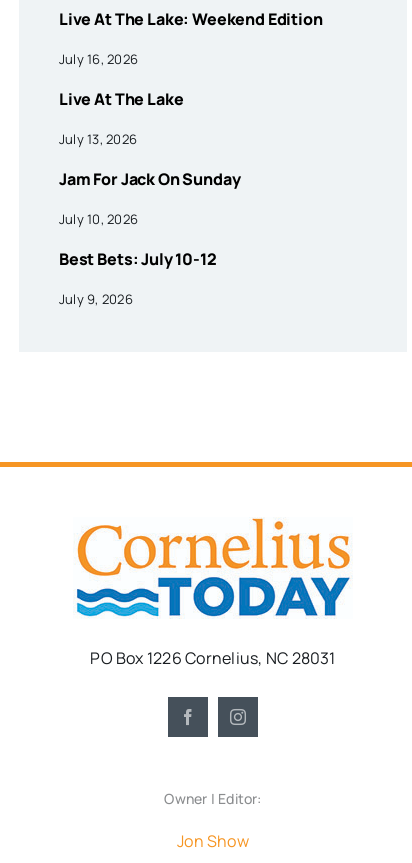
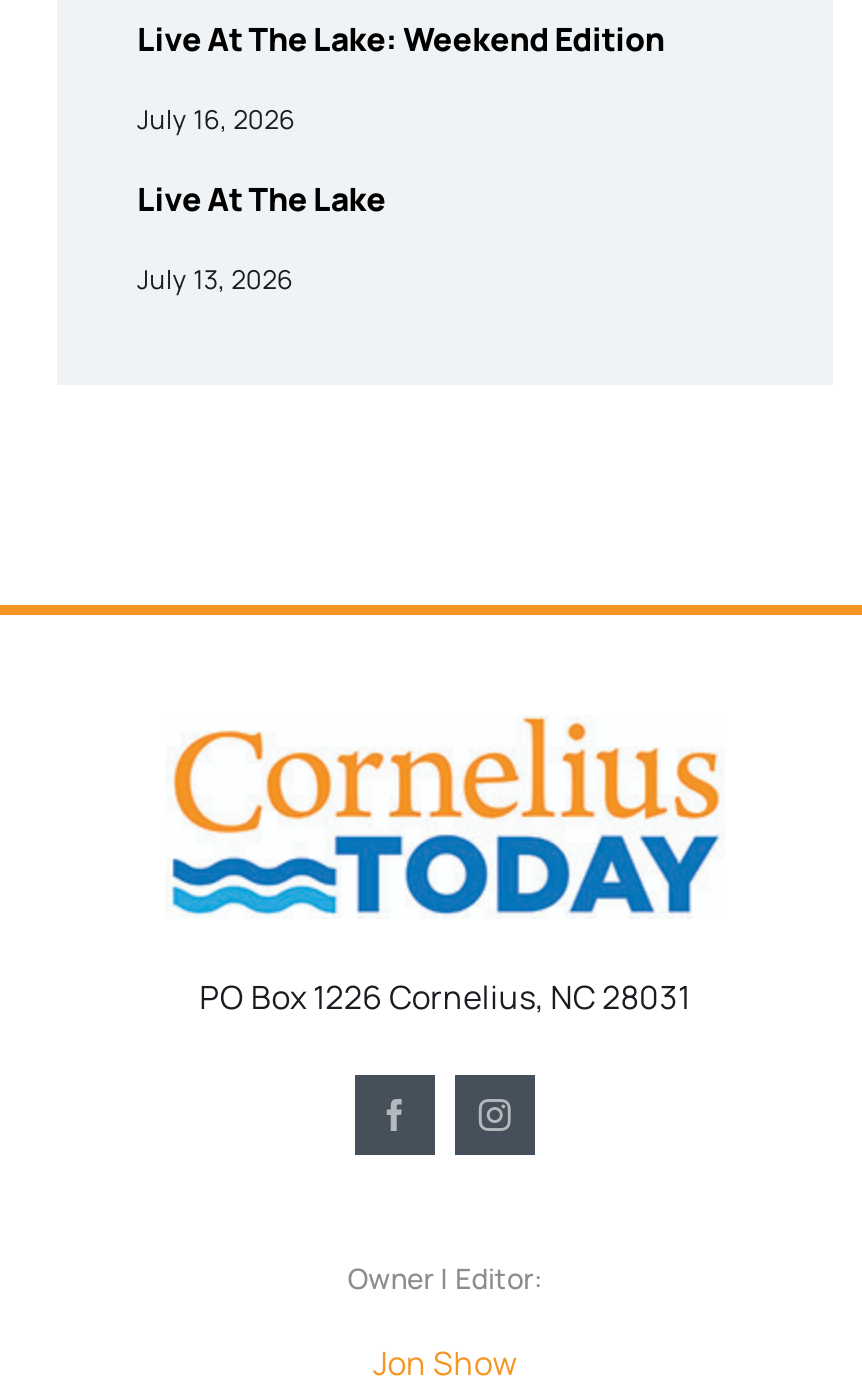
- Jam For Jack On Sunday
- July 10, 2026
- Best Bets: July 10-12
- July 9, 2026
